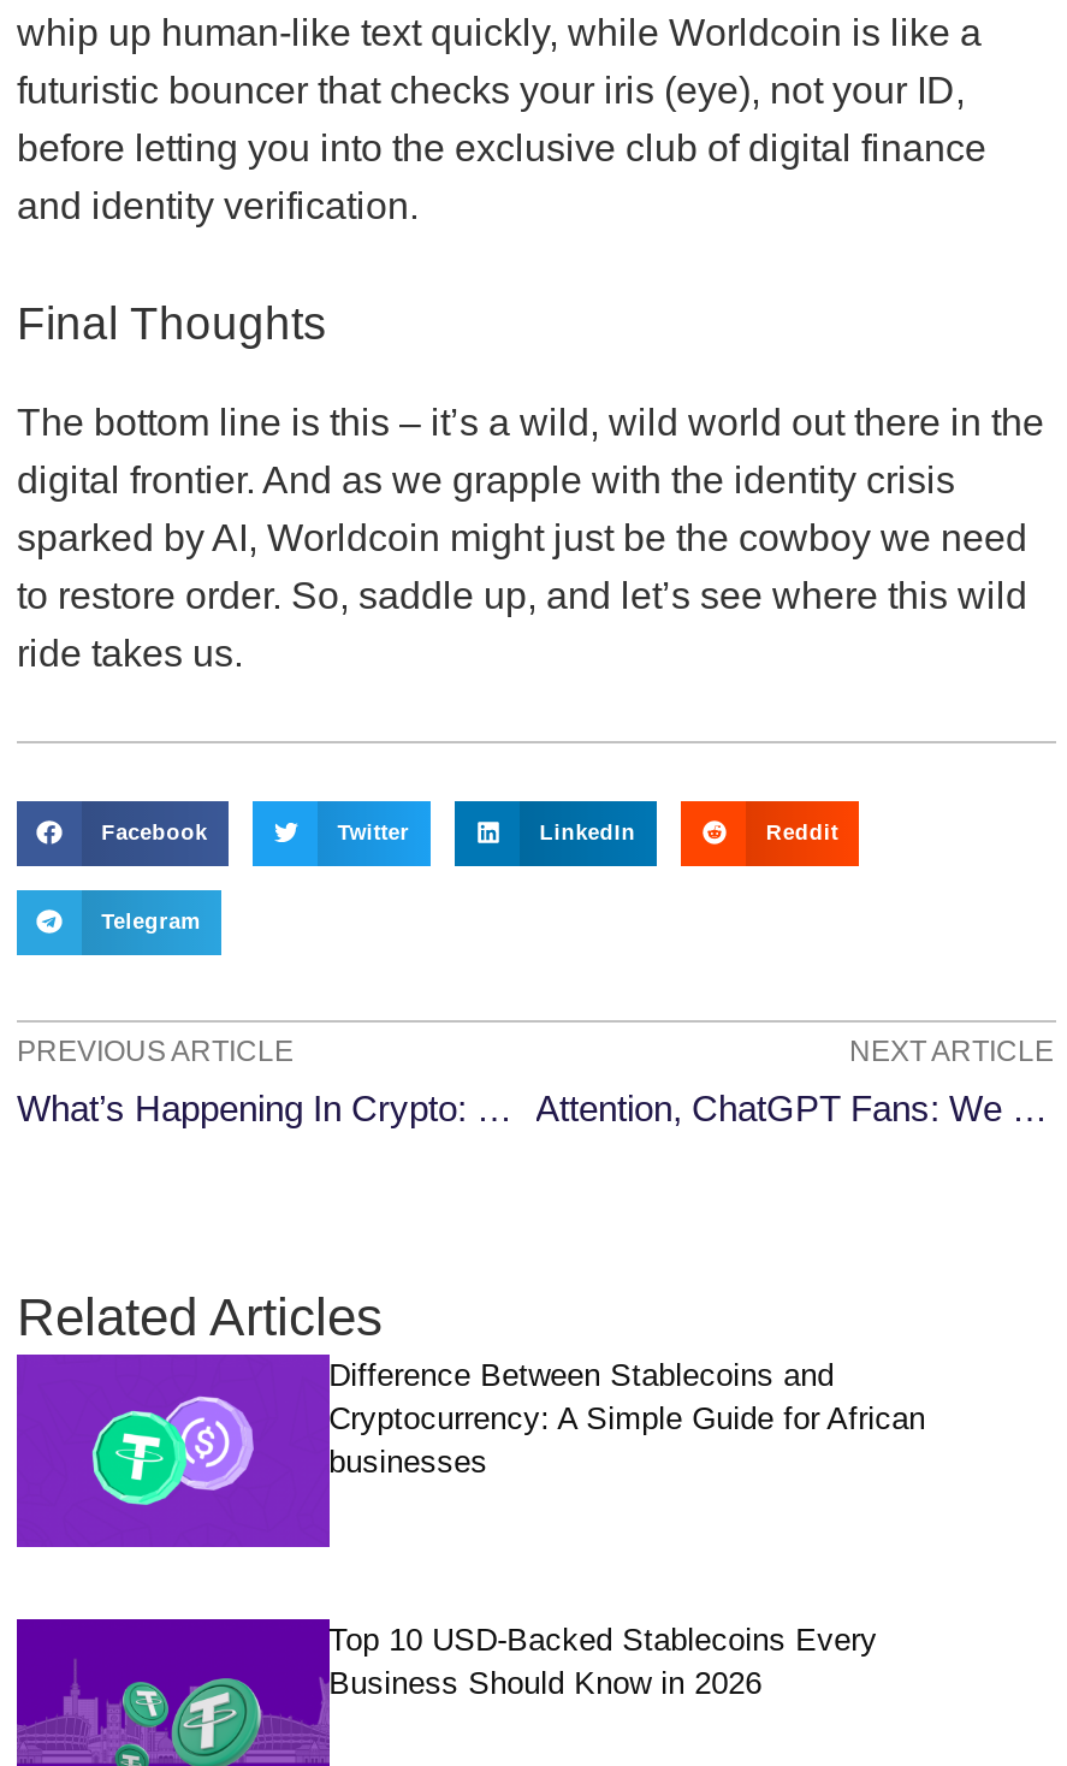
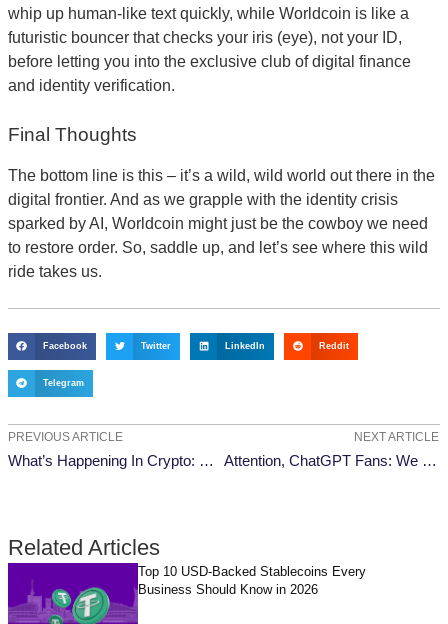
- [image]
- Difference Between Stablecoins and
- Cryptocurrency: A Simple Guide for African
- businesses
